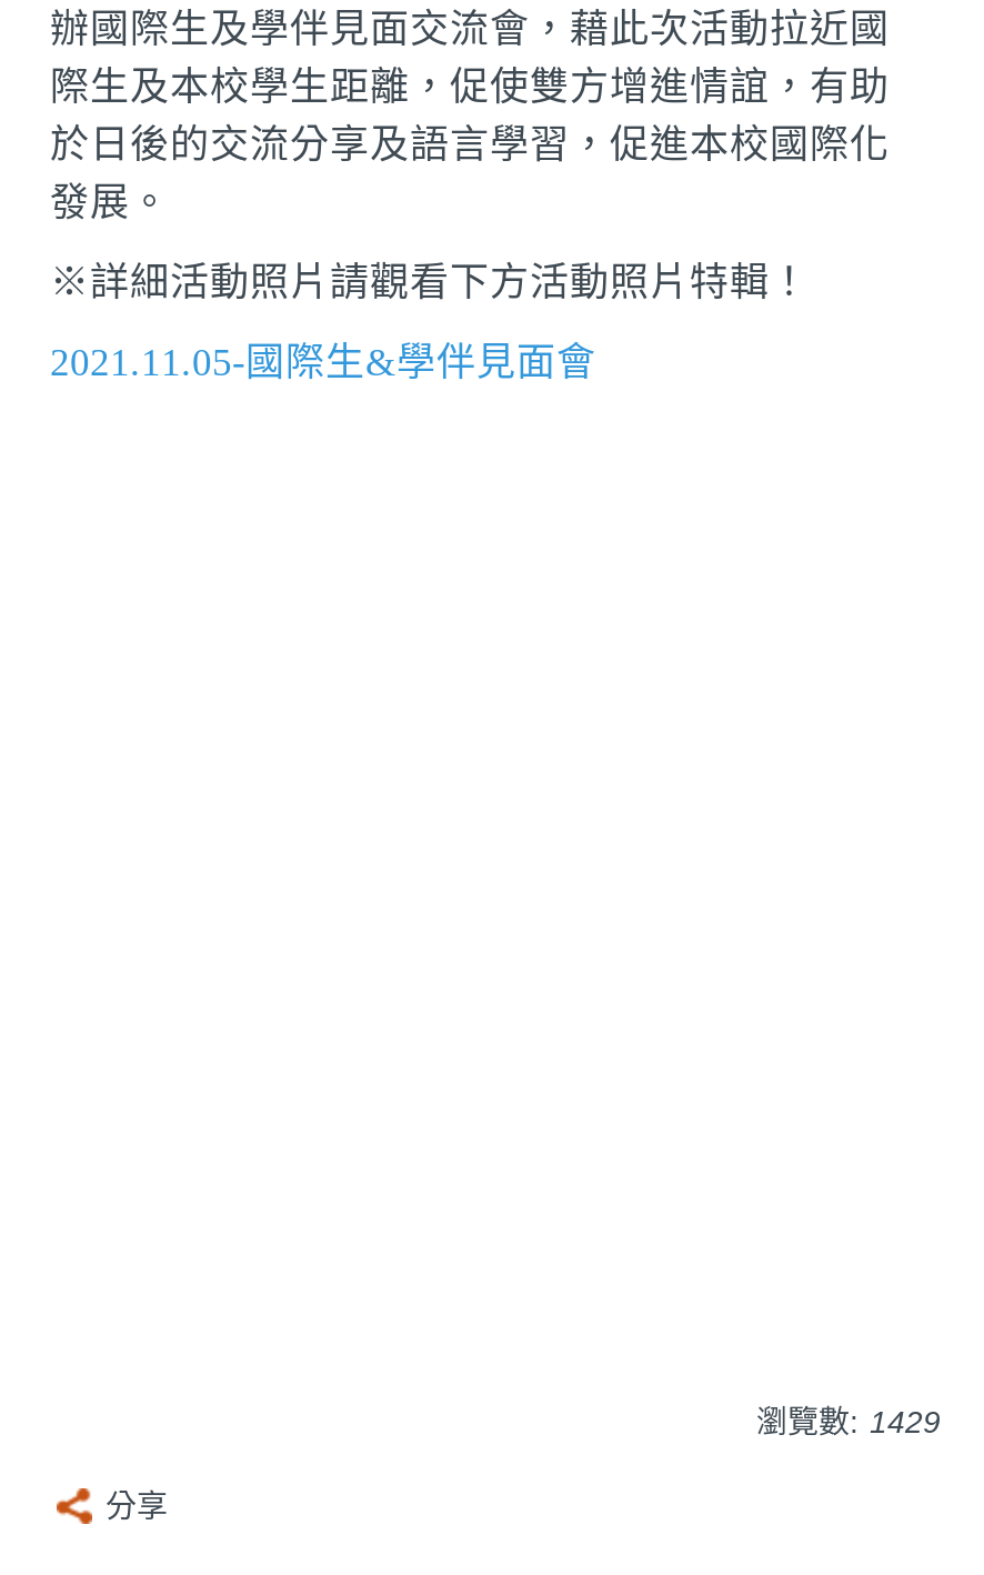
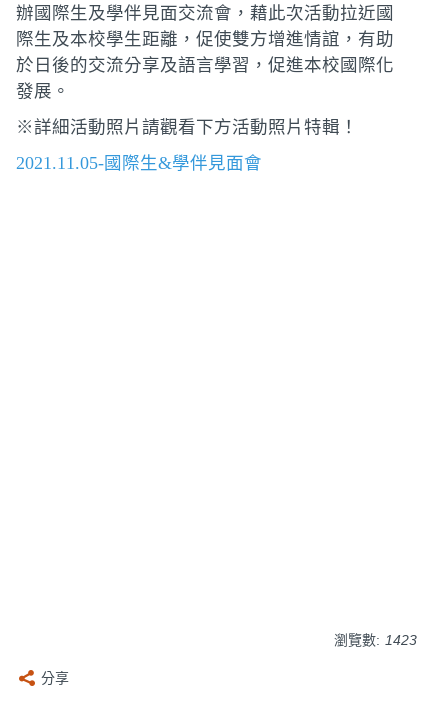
- 瀏覽數: 1429
+ 瀏覽數: 1423
